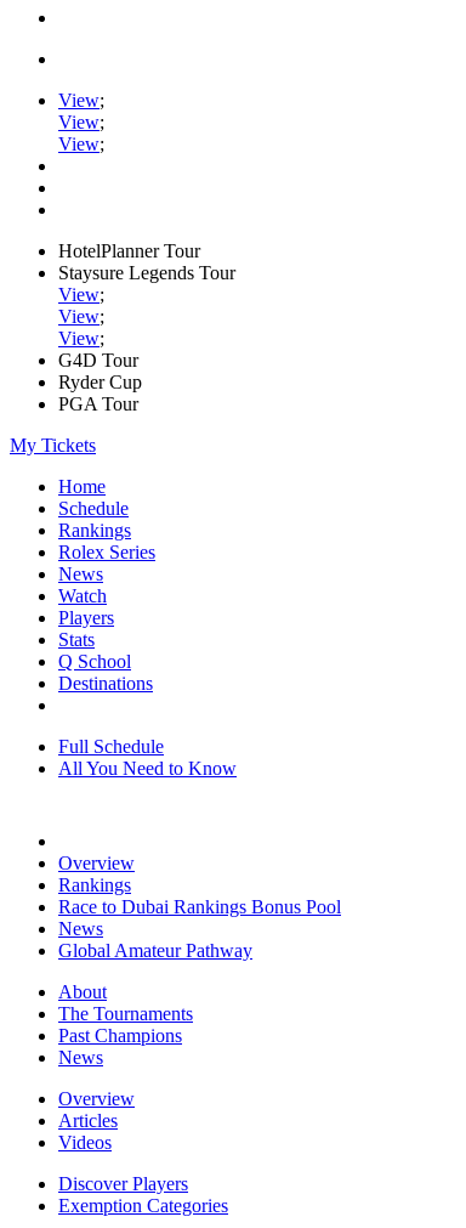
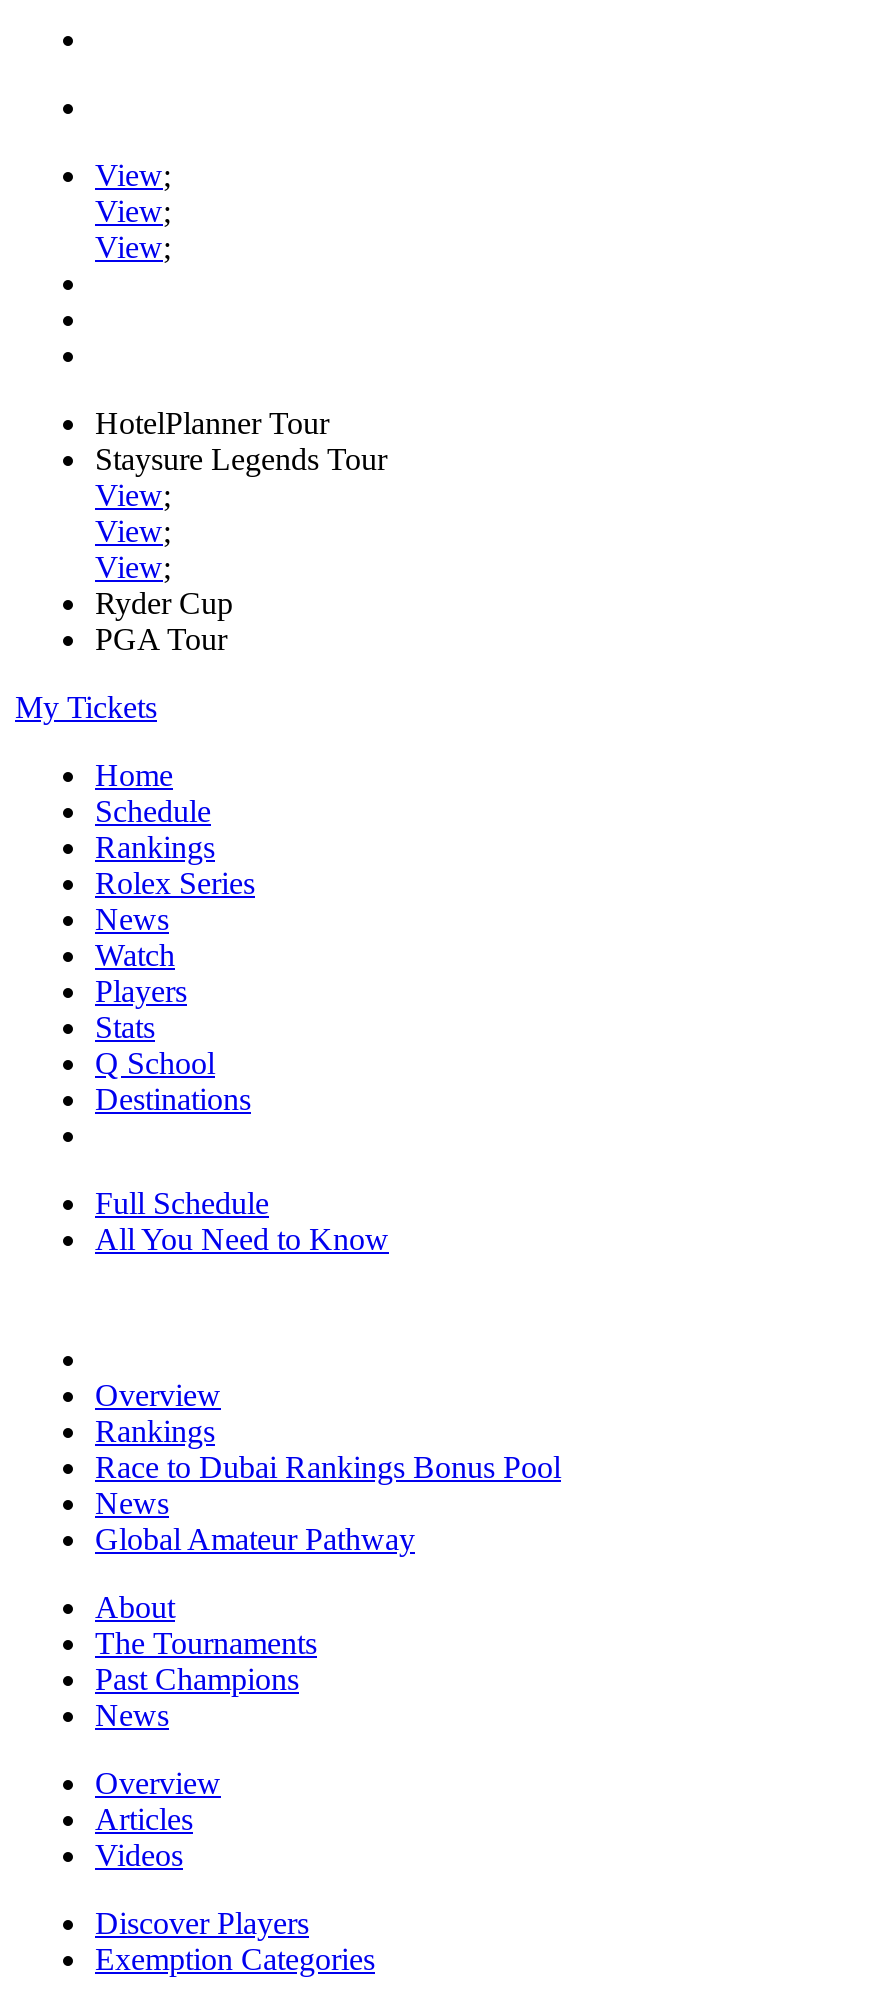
- G4D Tour
